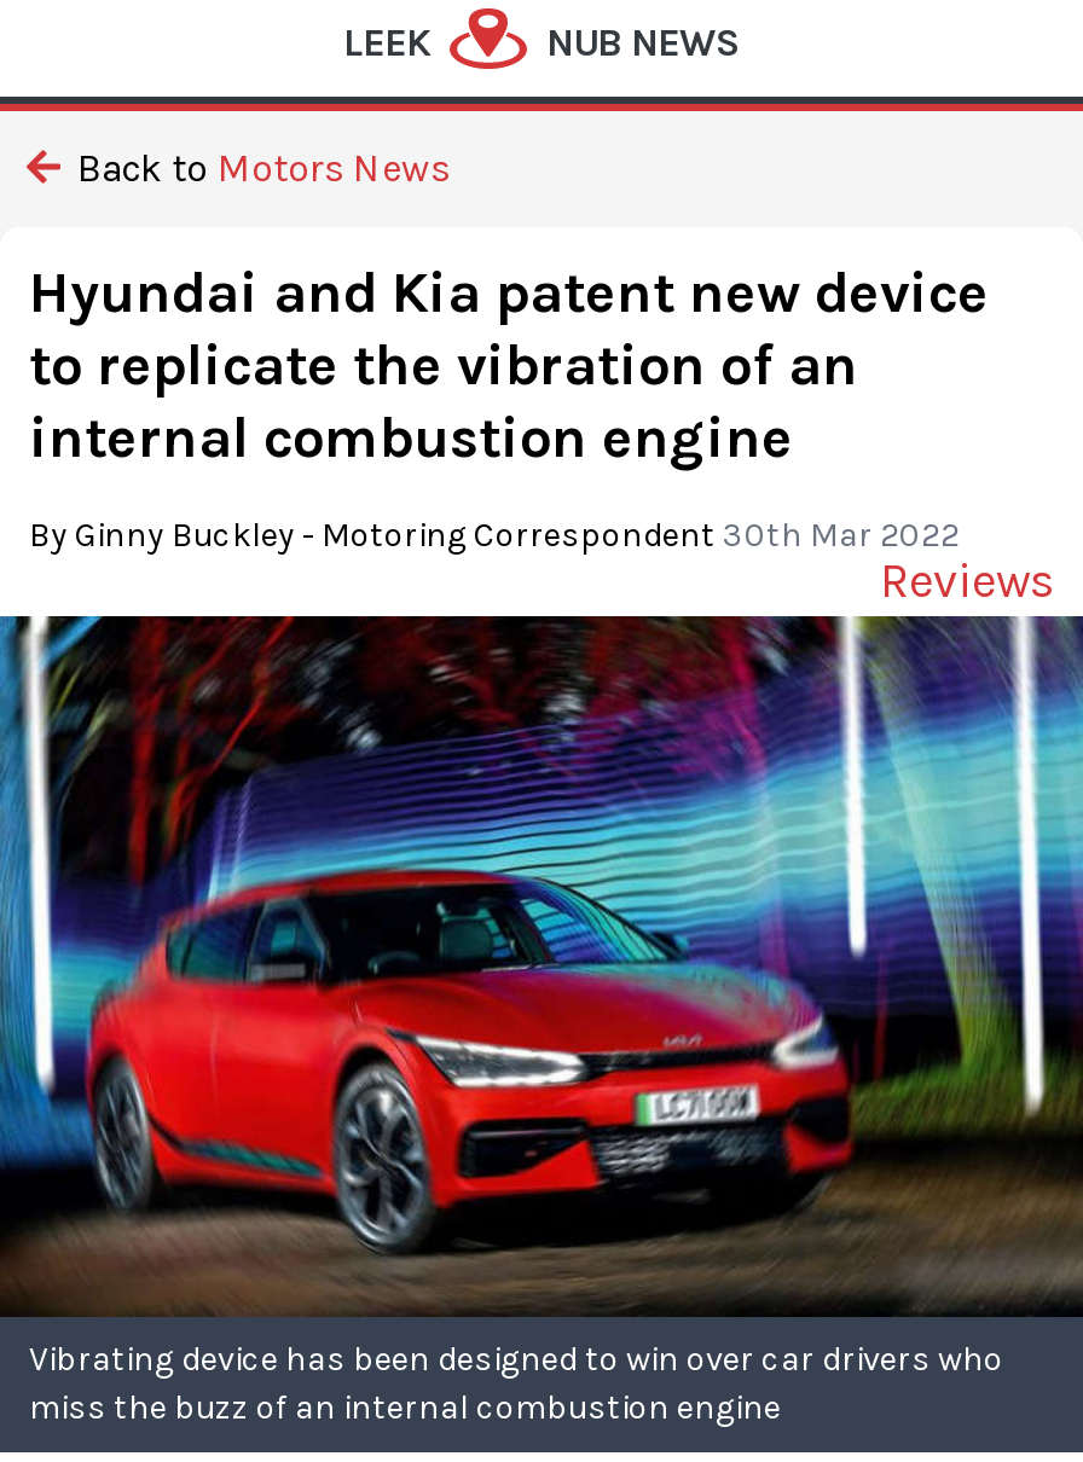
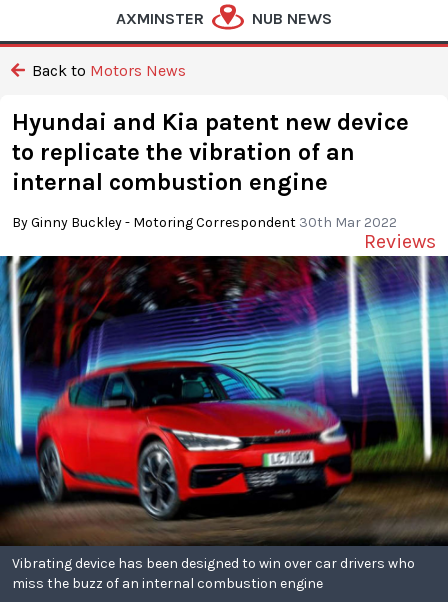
- LEEK
+ AXMINSTER
